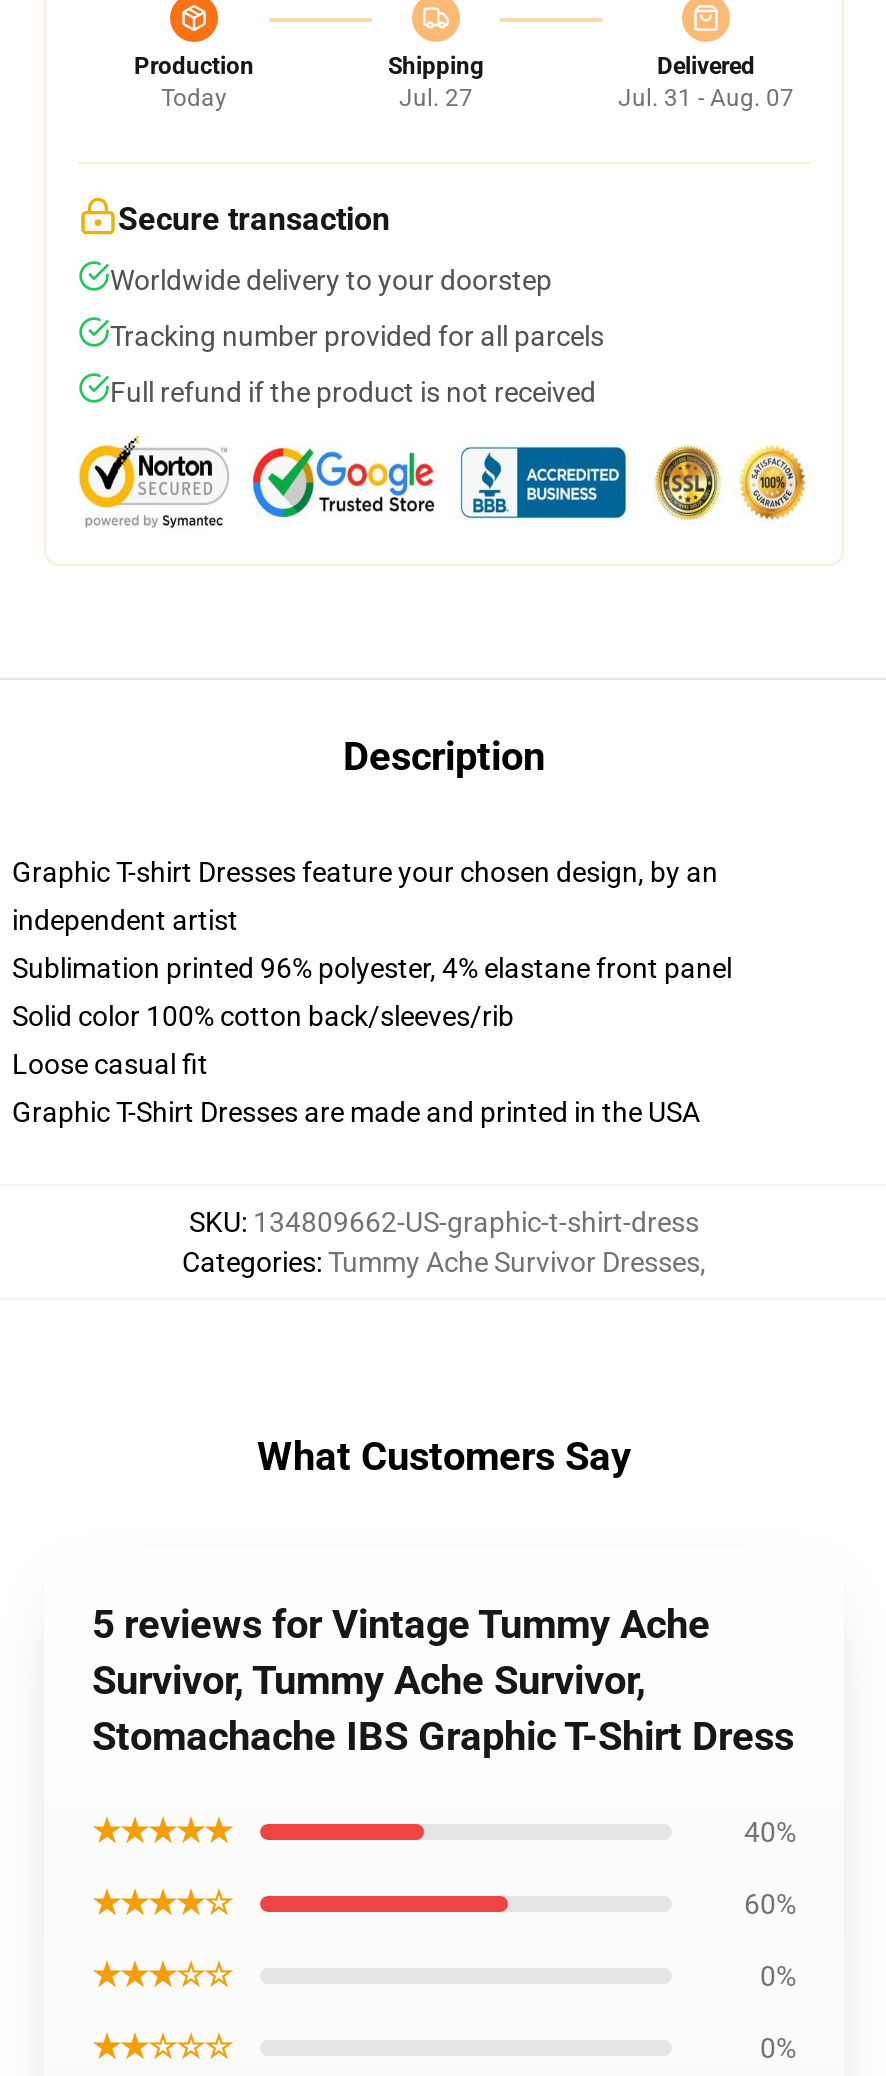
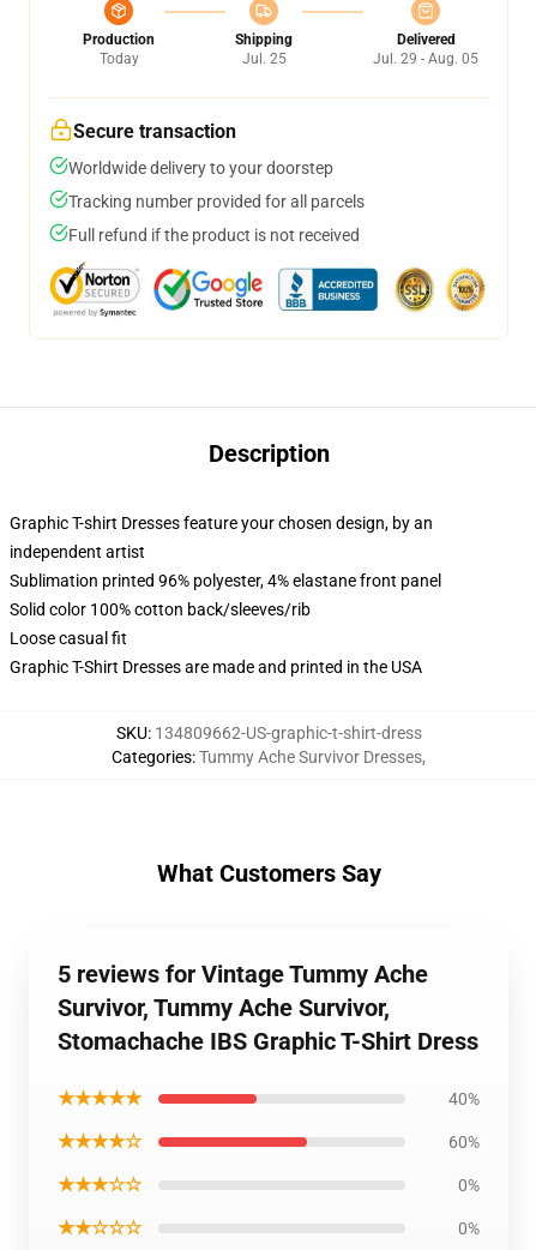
- Jul. 27
+ Jul. 25

- Jul. 31 - Aug. 07
+ Jul. 29 - Aug. 05
